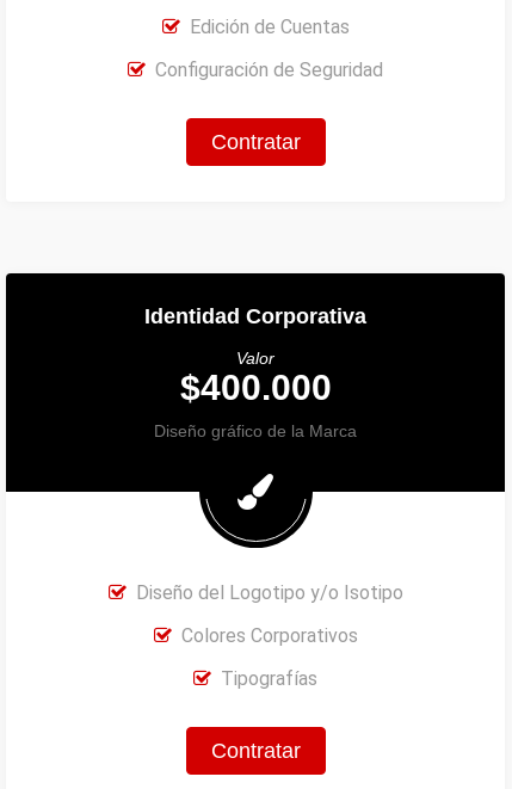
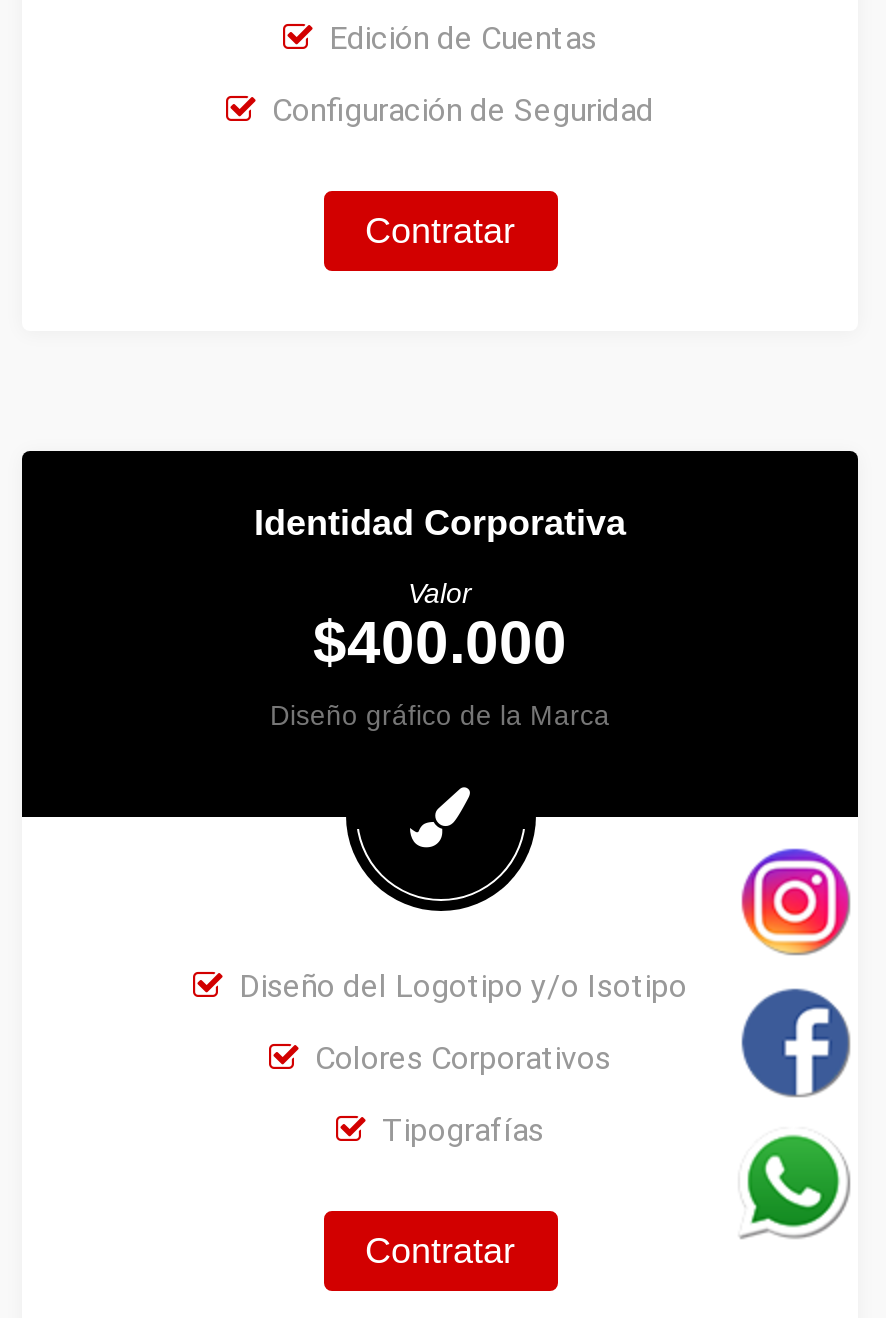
+ [image]

+ [image]

+ [image]
